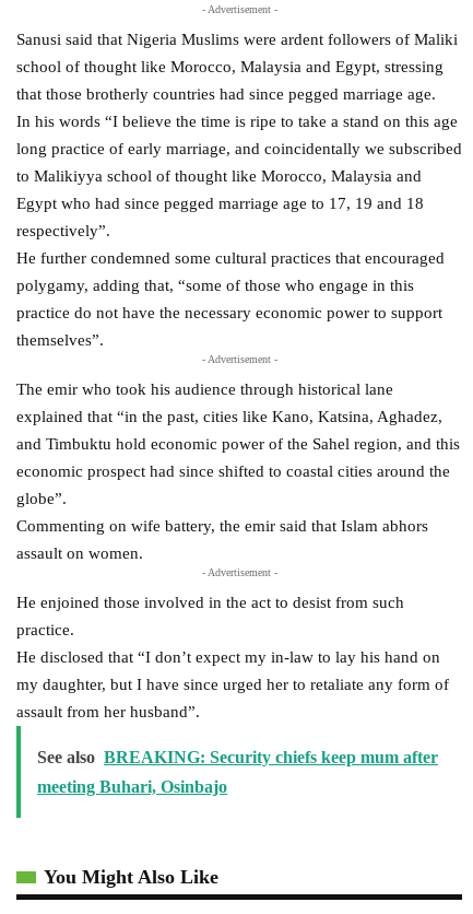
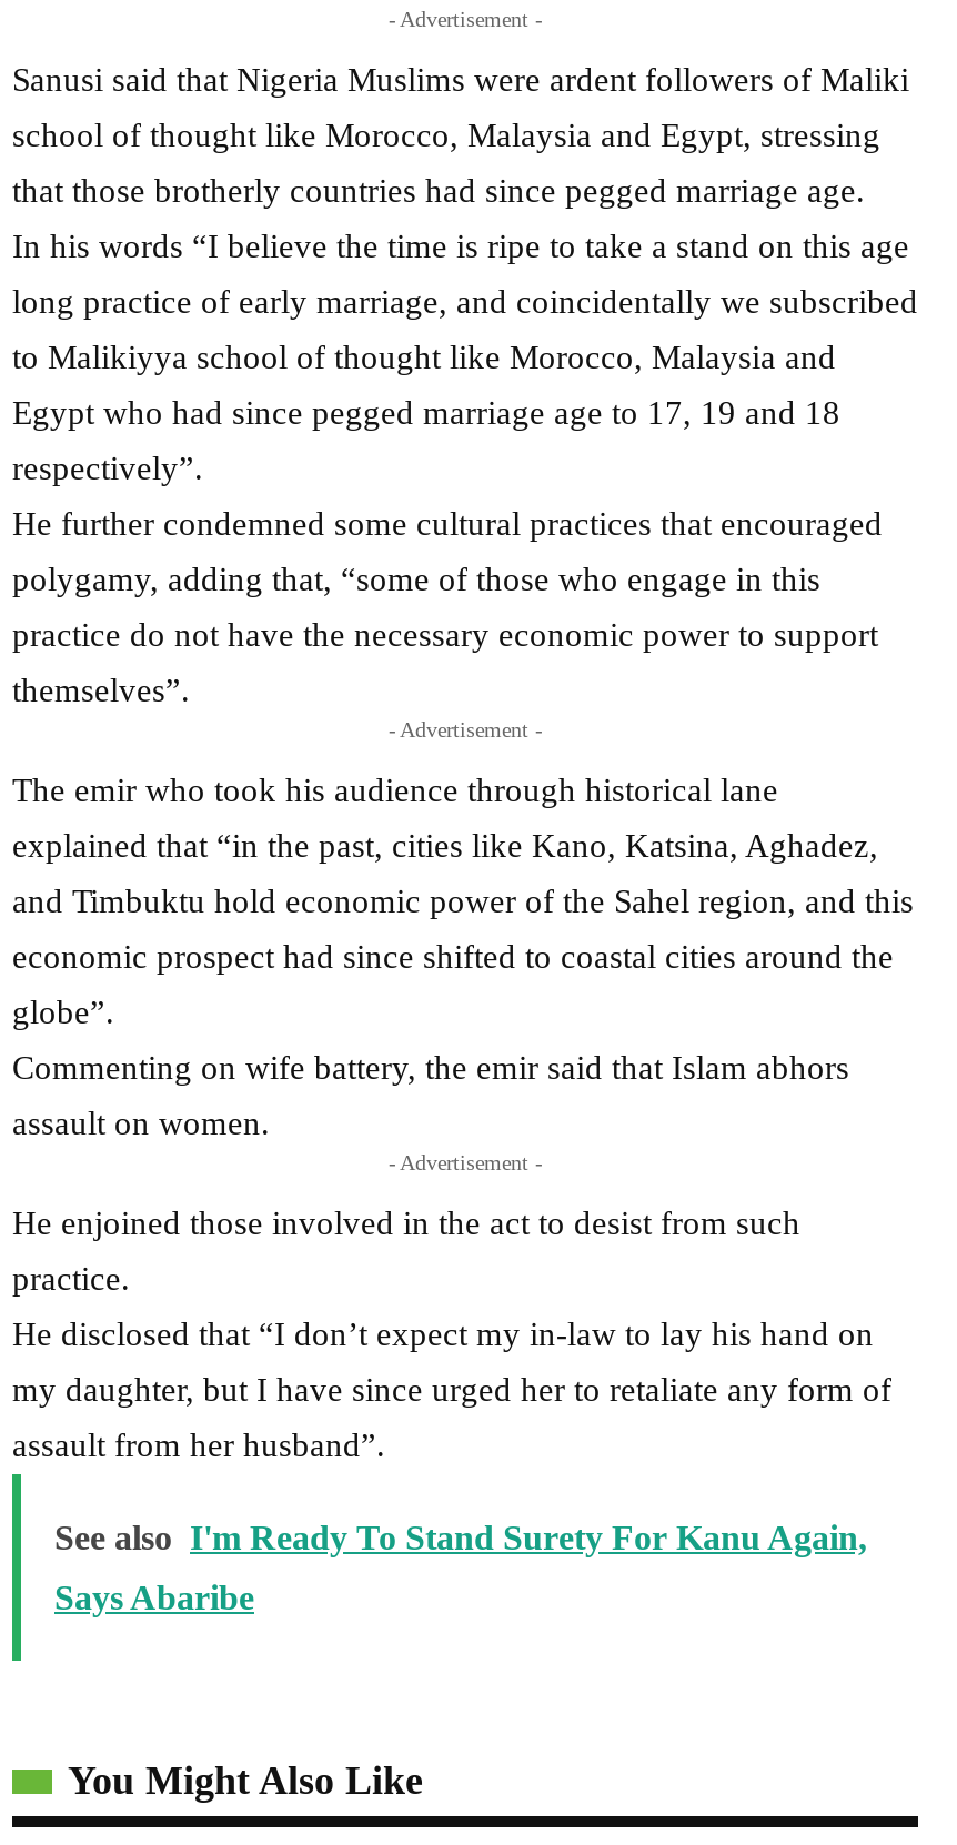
- See also BREAKING: Security chiefs keep mum after
+ See also I'm Ready To Stand Surety For Kanu Again,

- meeting Buhari, Osinbajo
+ Says Abaribe
